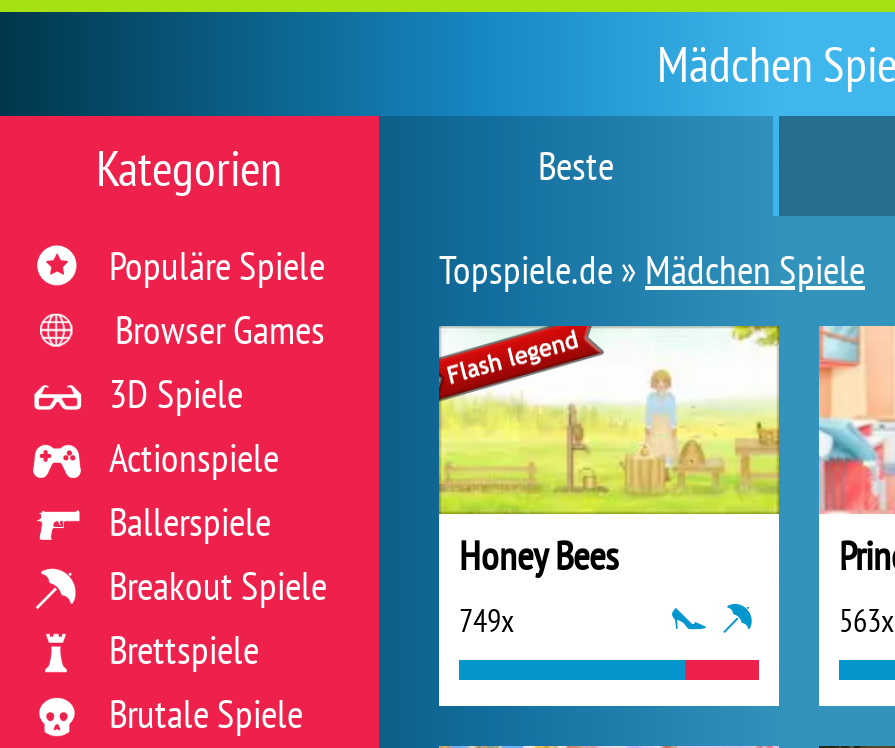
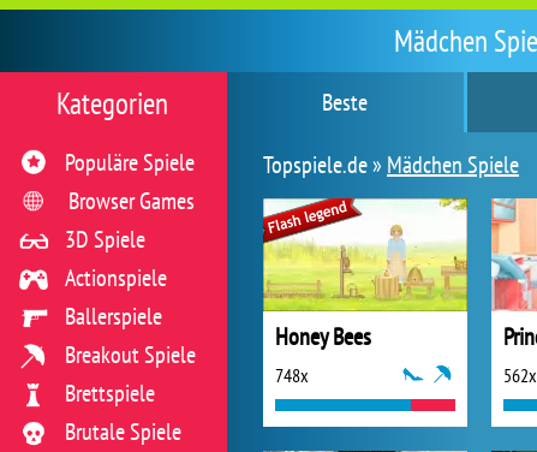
- 749x
- 563x
+ 748x
+ 562x
